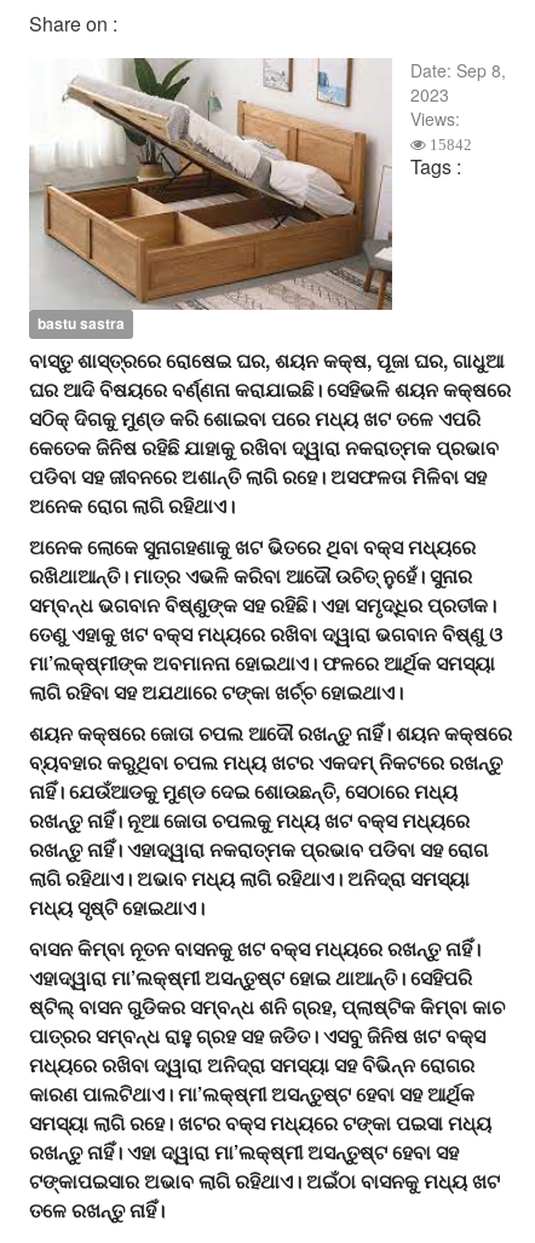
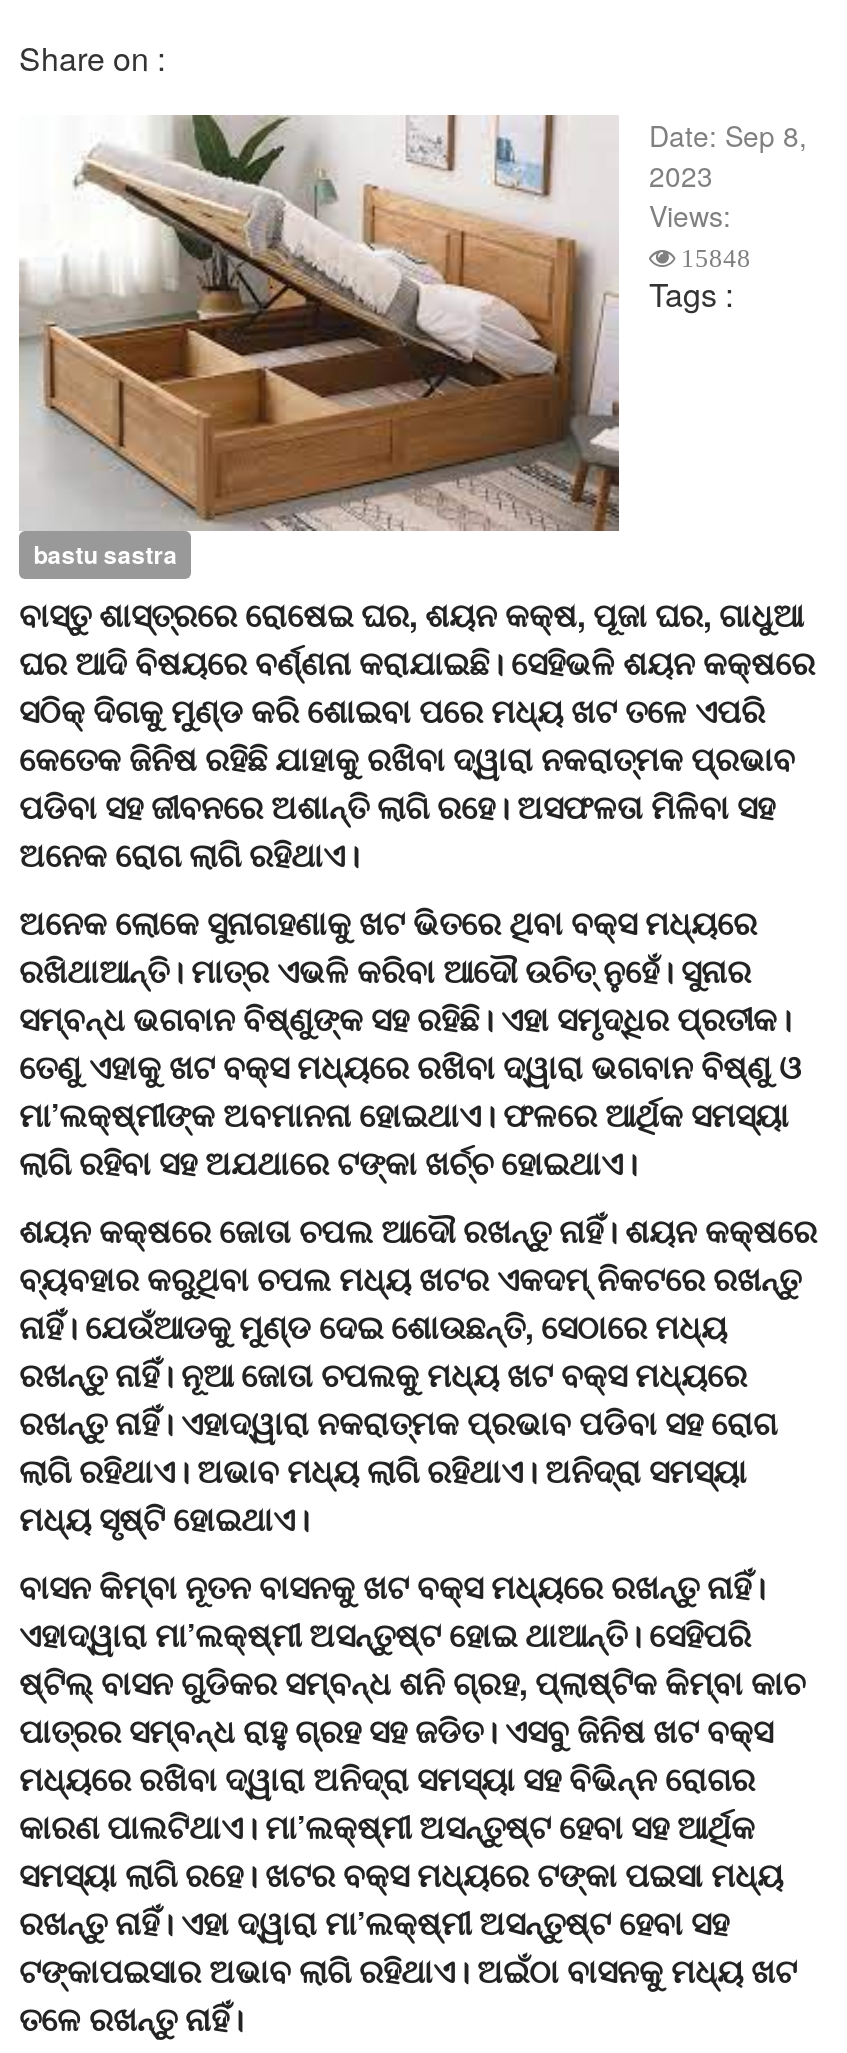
- 15842
+ 15848
